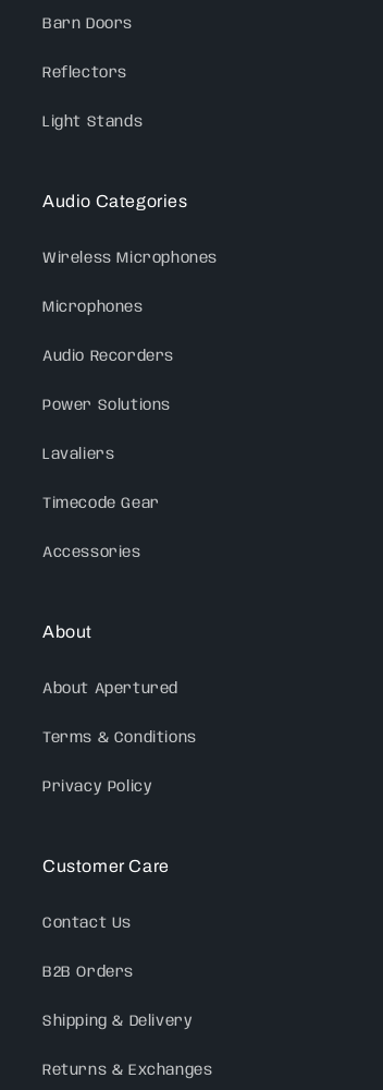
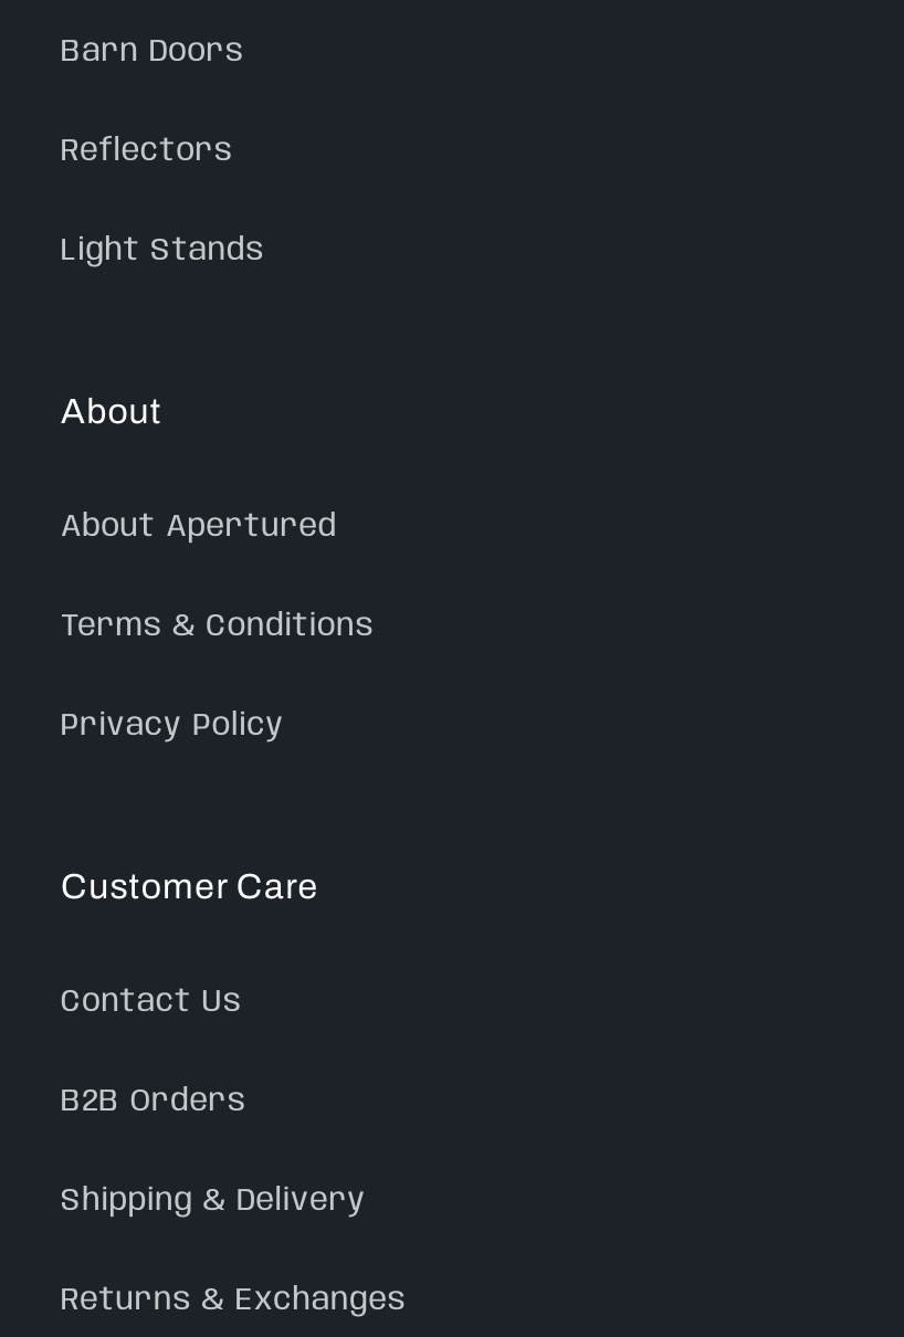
- Audio Categories
- Wireless Microphones
- Microphones
- Audio Recorders
- Power Solutions
- Lavaliers
- Timecode Gear
- Accessories
